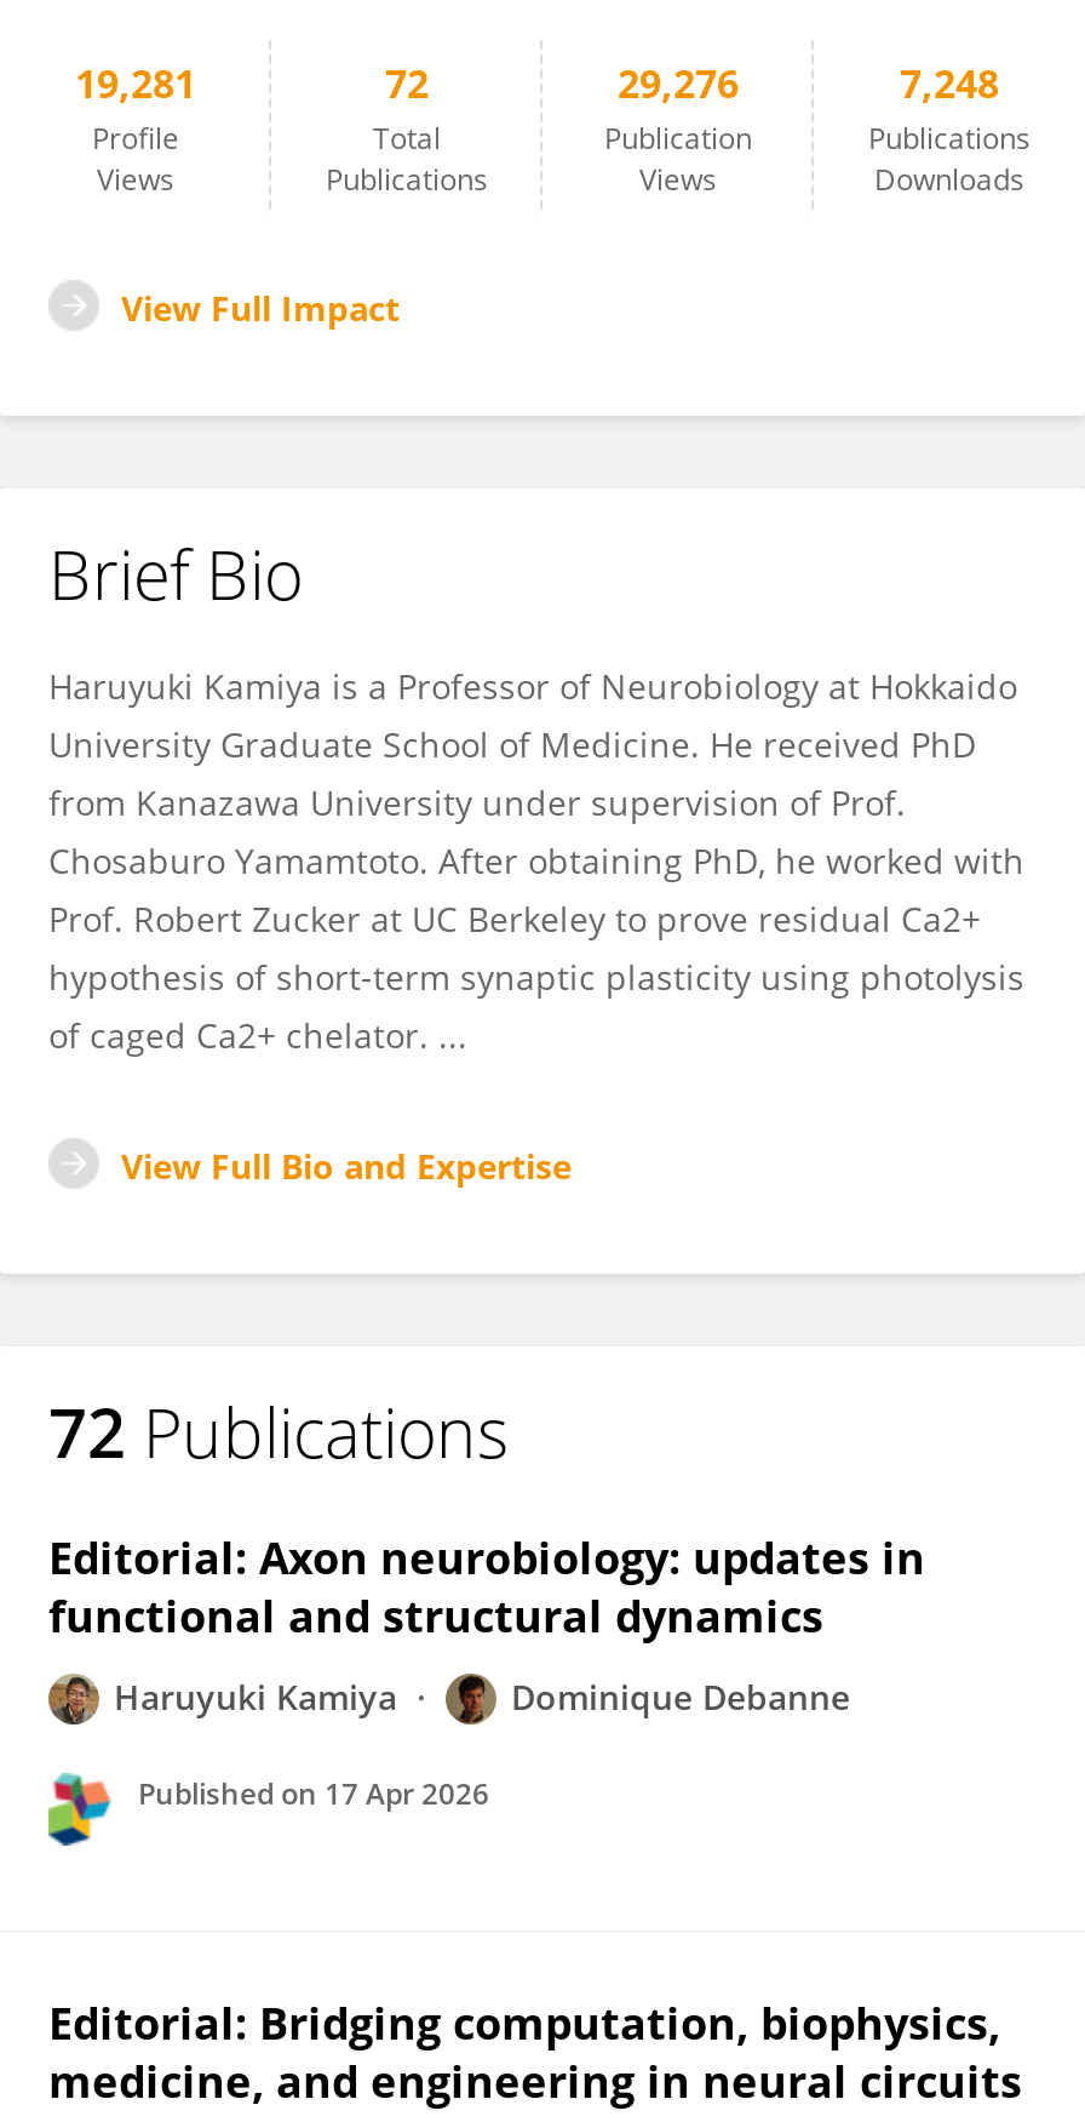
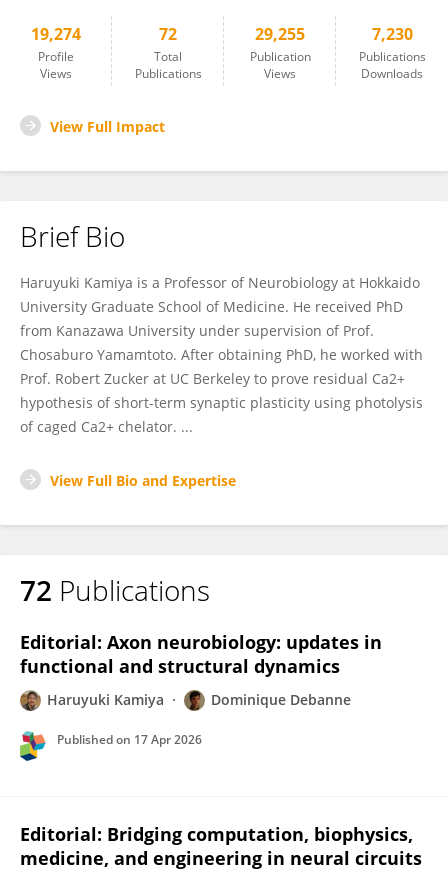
- 19,281
+ 19,274

- 29,276
+ 29,255

- 7,248
+ 7,230
